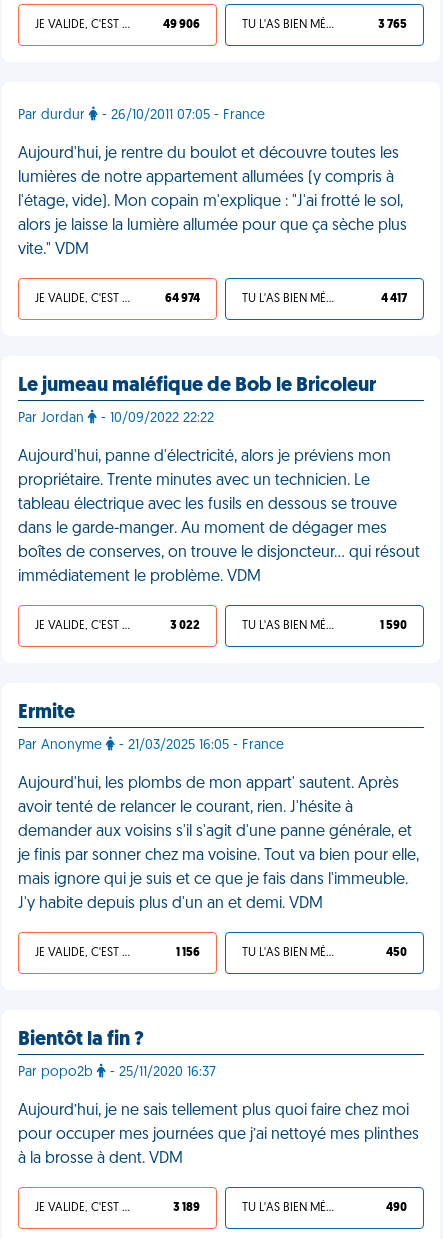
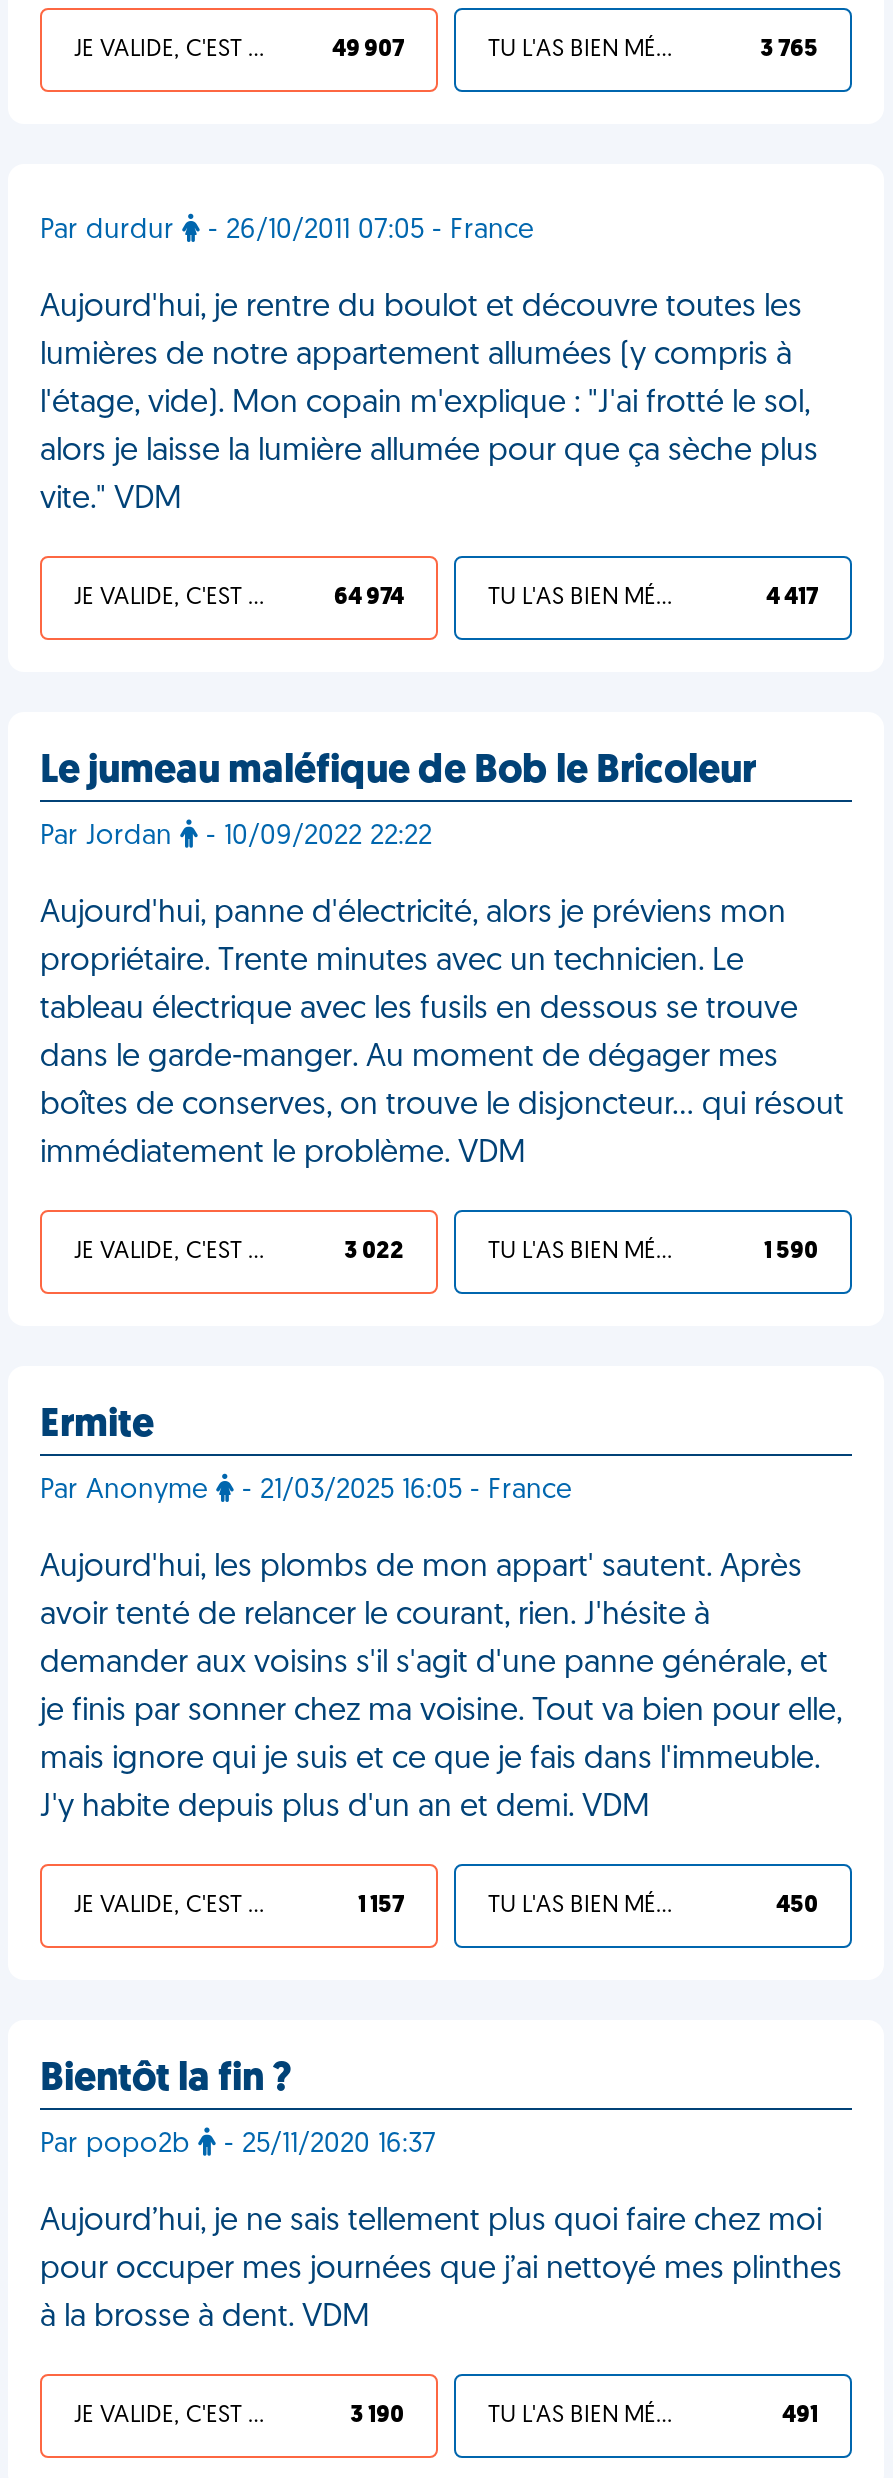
- 49 906
+ 49 907

- 1 156
+ 1 157

- 3 189
+ 3 190

- 490
+ 491
